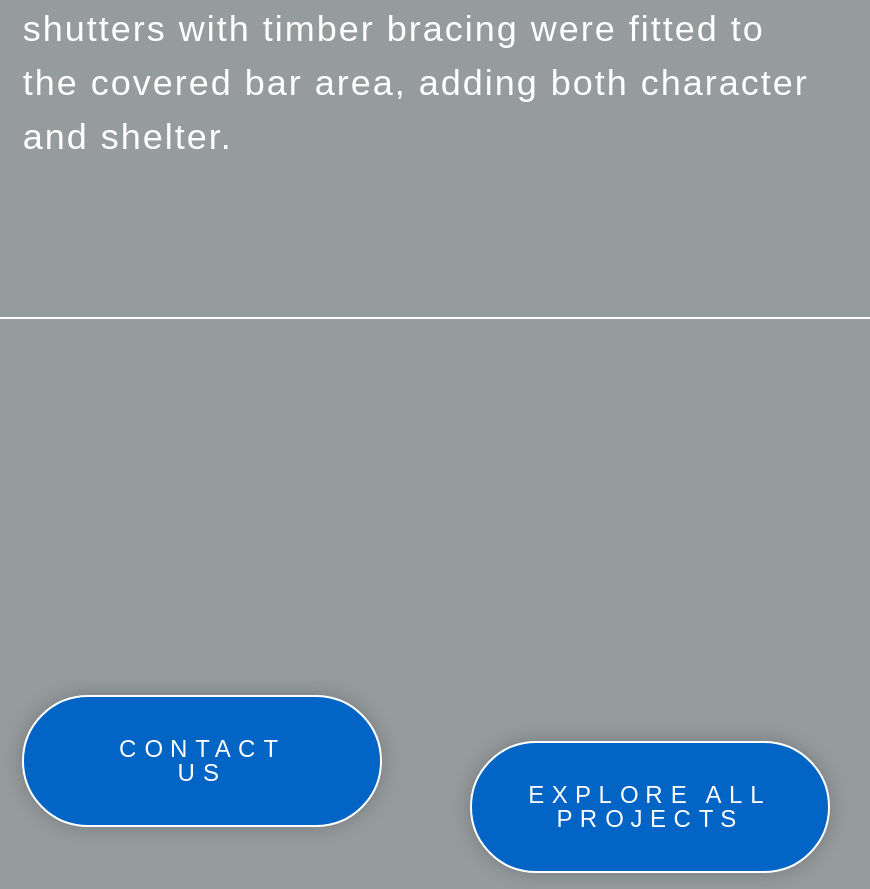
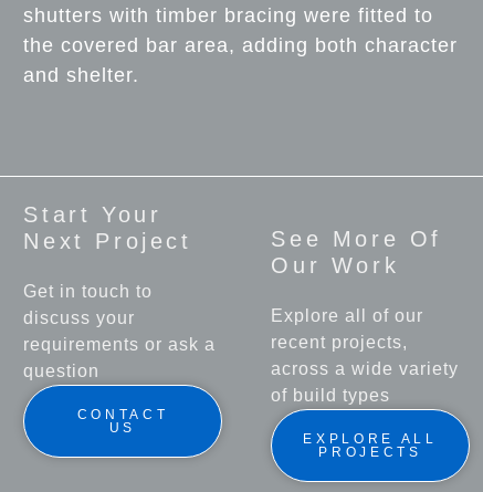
+ Start Your
+ Next Project
+ Get in touch to
+ discuss your
+ requirements or ask a
+ question

+ See More Of
+ Our Work
+ Explore all of our
+ recent projects,
+ across a wide variety
+ of build types
